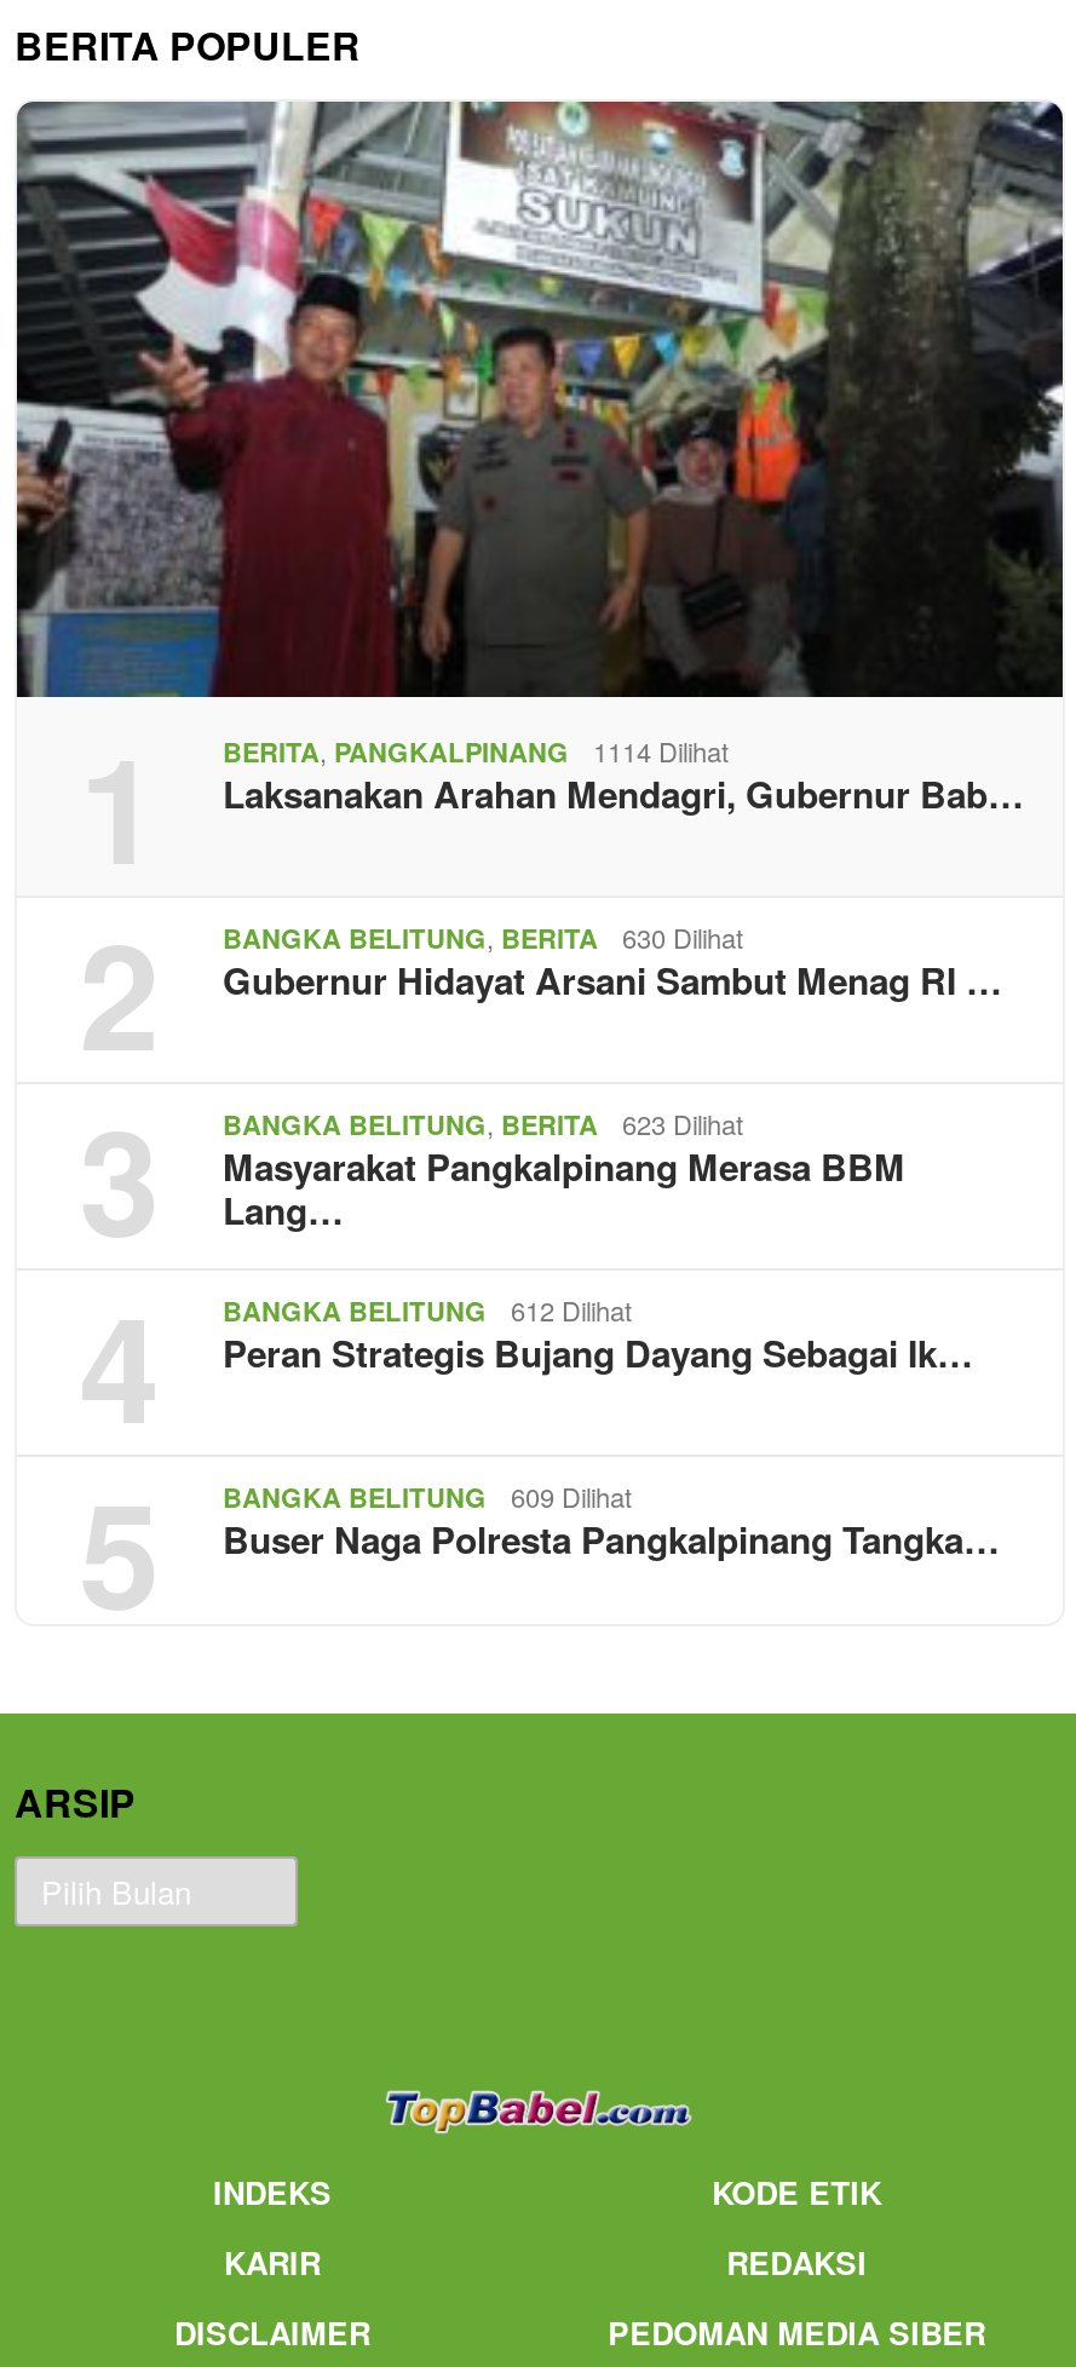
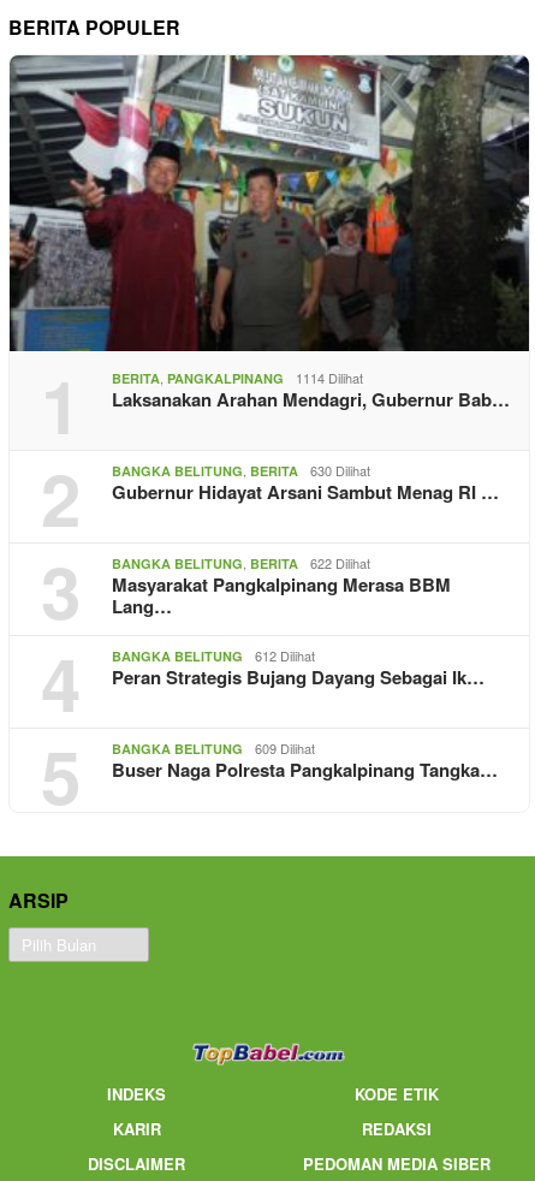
- 623 Dilihat
+ 622 Dilihat
